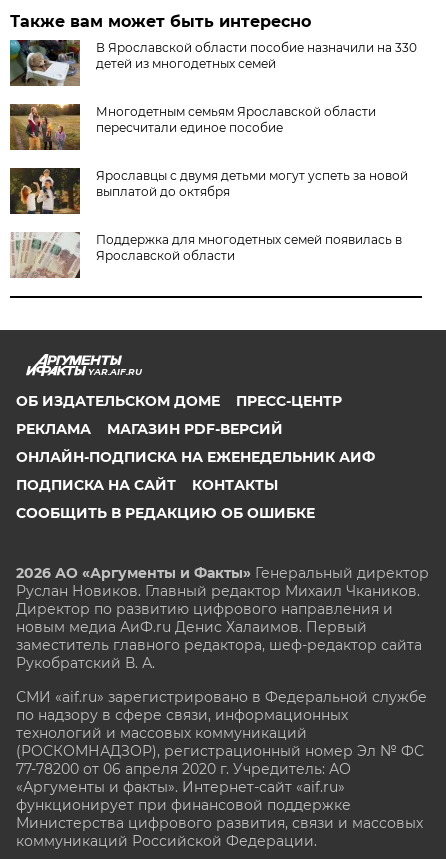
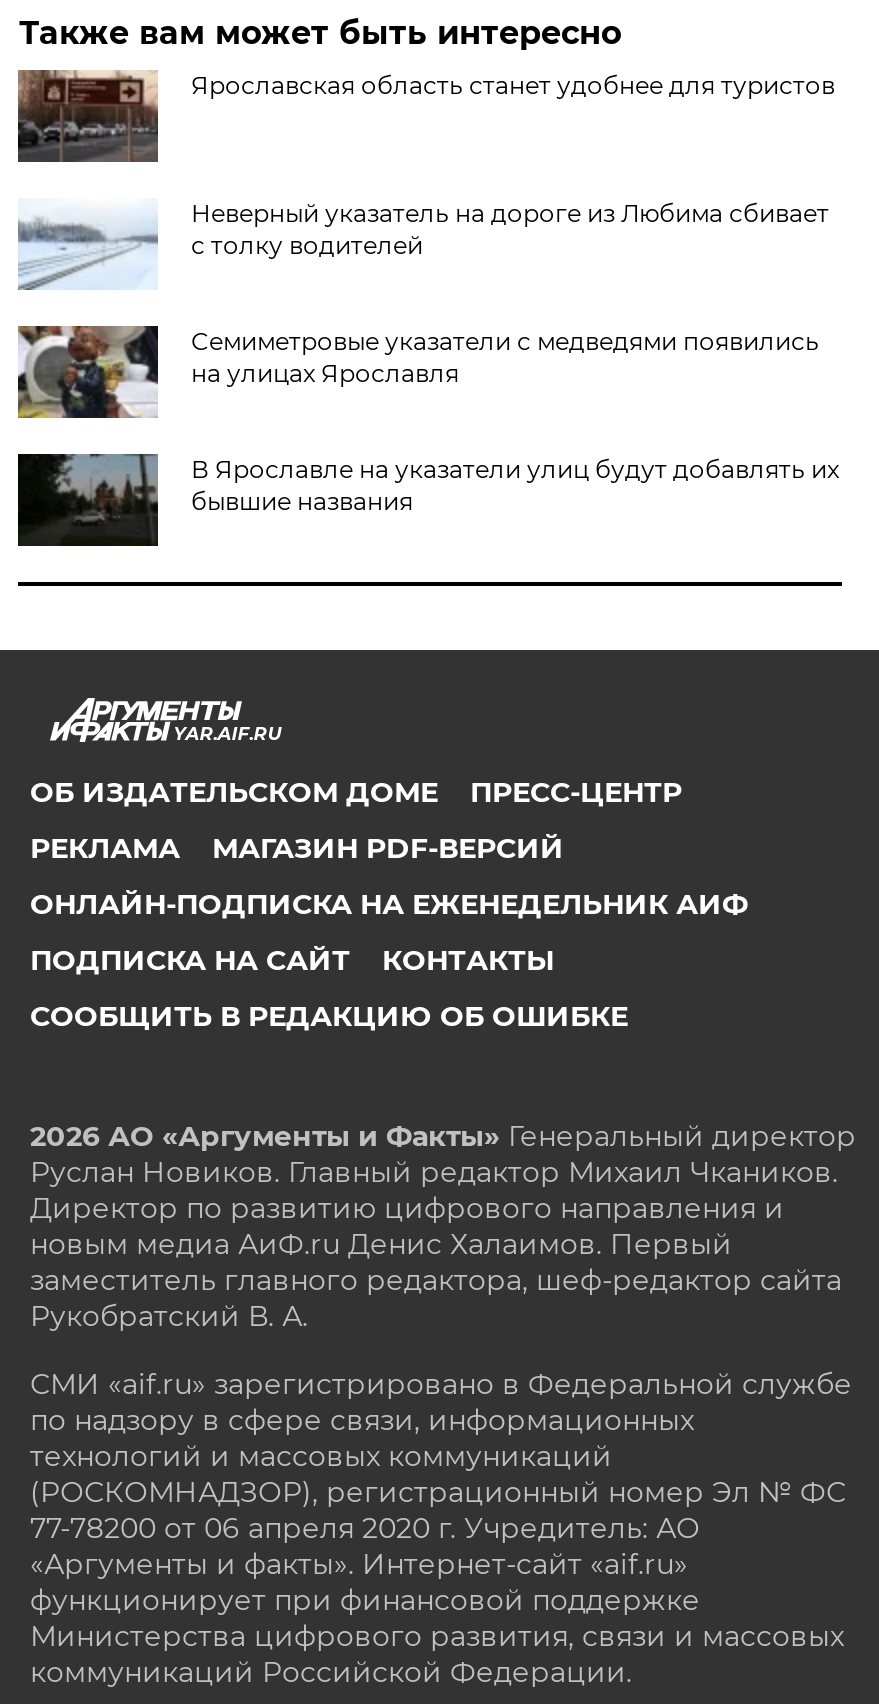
- [image]
- В Ярославской области пособие назначили на 330
- детей из многодетных семей
+ [image]
+ Ярославская область станет удобнее для туристов

- [image]
- Многодетным семьям Ярославской области
- пересчитали единое пособие
+ [image]
+ Неверный указатель на дороге из Любима сбивает
+ с толку водителей

- [image]
- Ярославцы с двумя детьми могут успеть за новой
- выплатой до октября
+ [image]
+ Семиметровые указатели с медведями появились
+ на улицах Ярославля

- [image]
- Поддержка для многодетных семей появилась в
- Ярославской области
+ [image]
+ В Ярославле на указатели улиц будут добавлять их
+ бывшие названия
